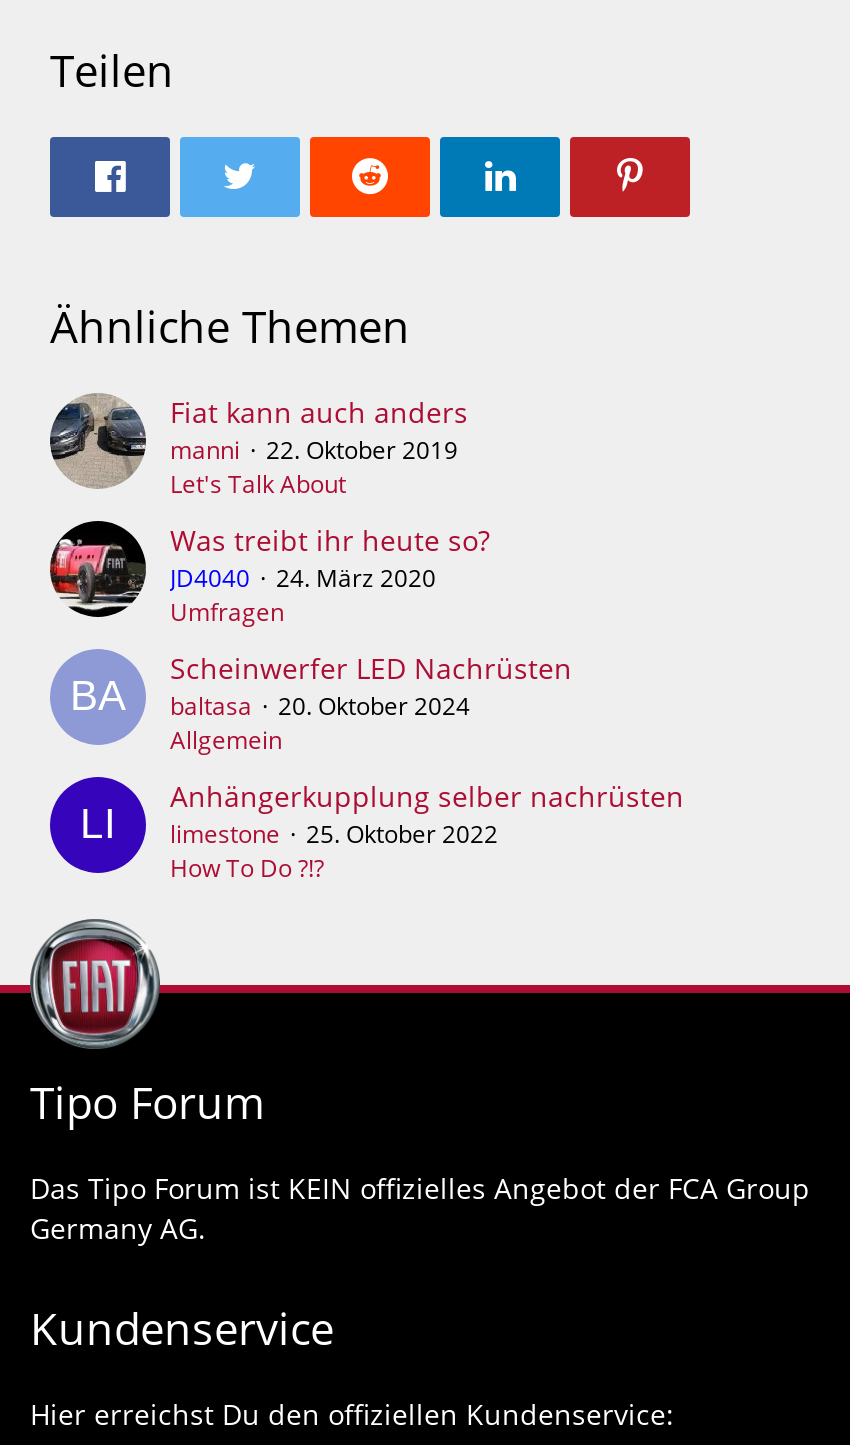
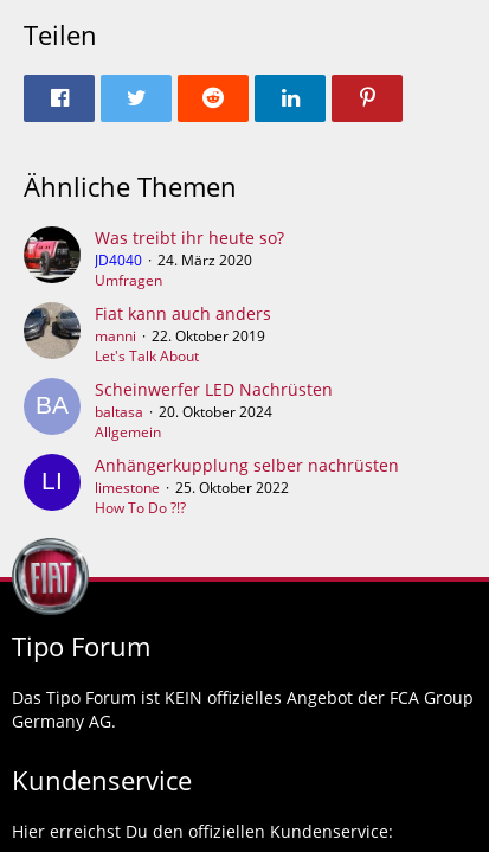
moved down: [image] | Fiat kann auch anders | manni | 22. Oktober 2019 | Let's Talk About

moved up: [image] | Was treibt ihr heute so? | JD4040 | 24. März 2020 | Umfragen
